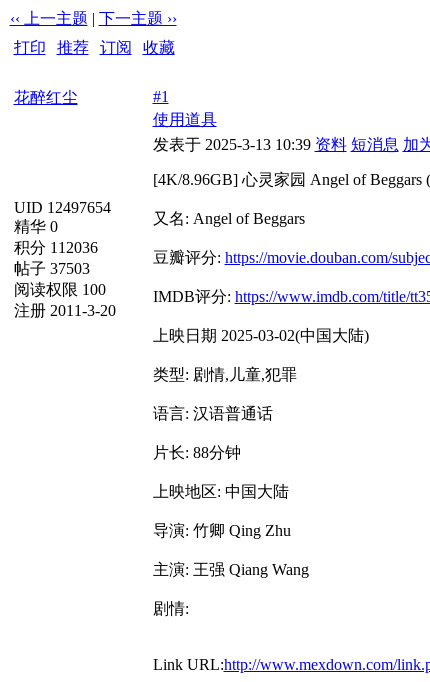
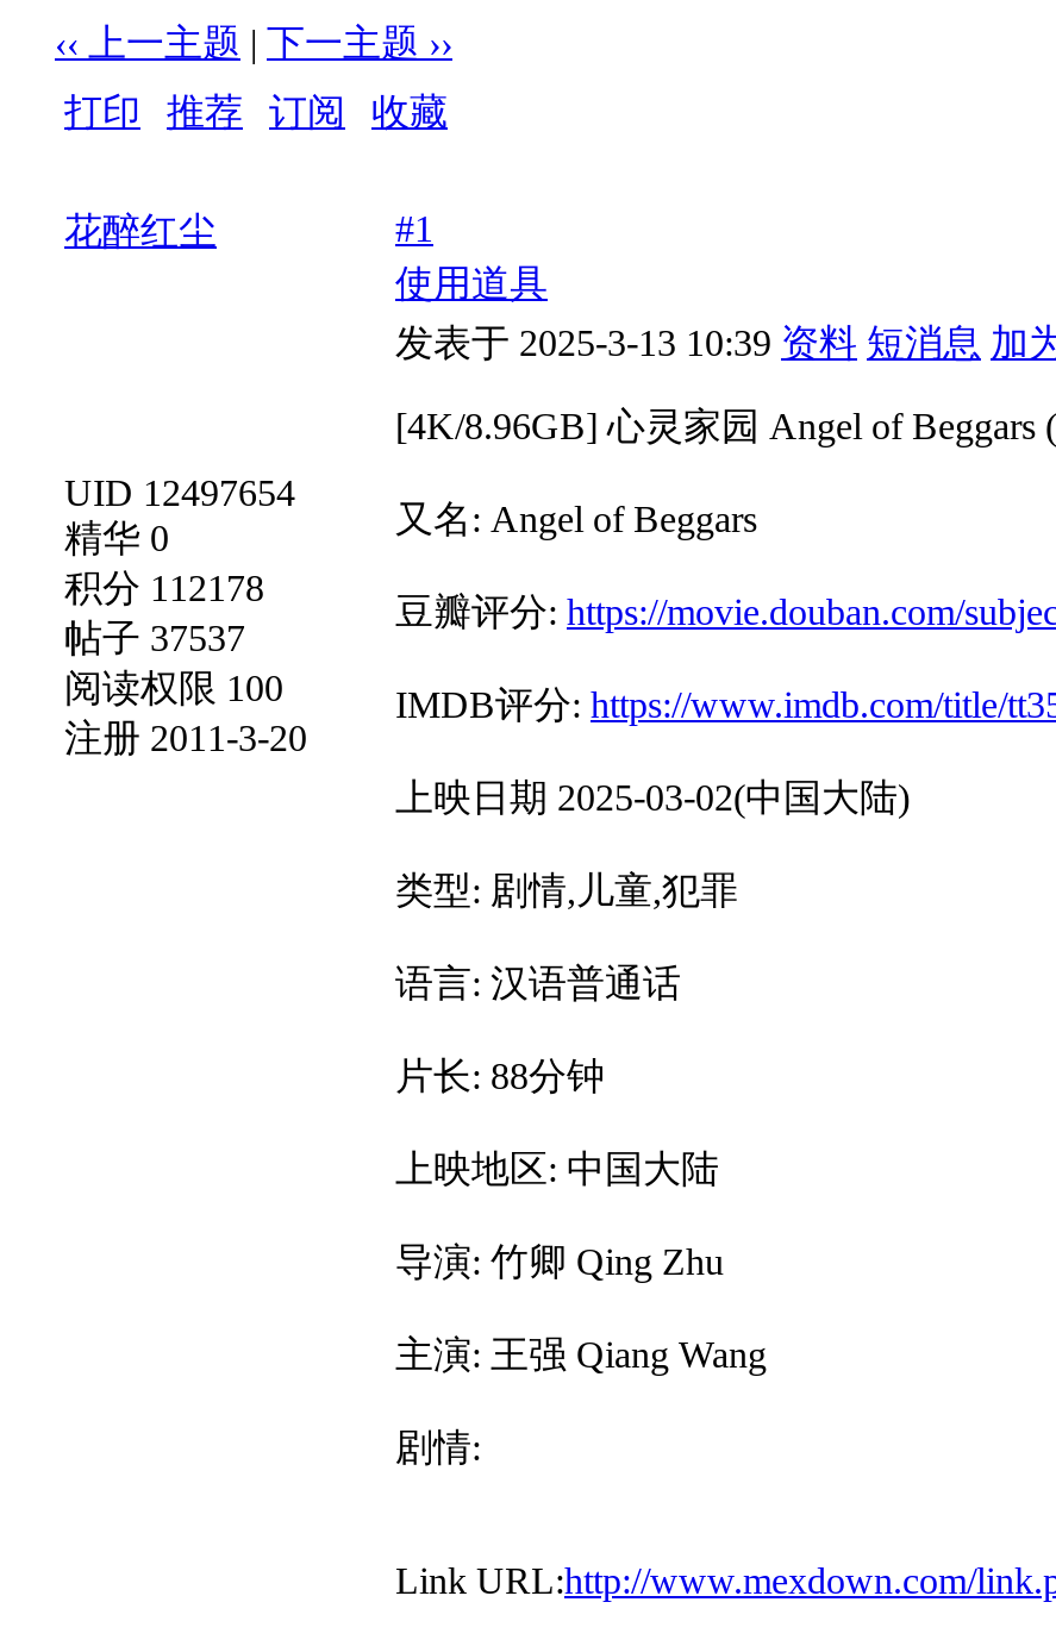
- 积分 112036
+ 积分 112178

- 帖子 37503
+ 帖子 37537
